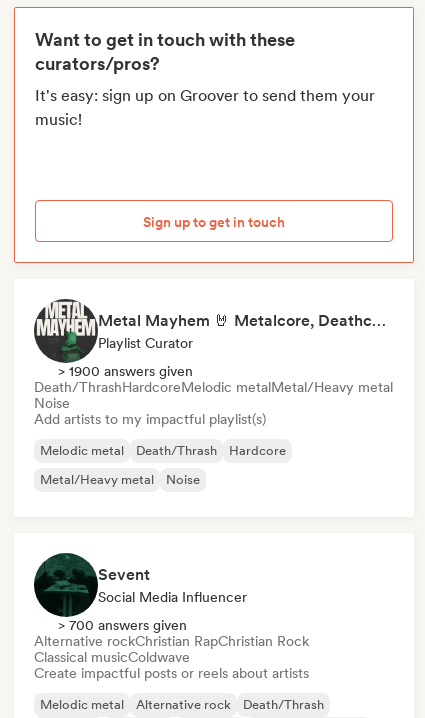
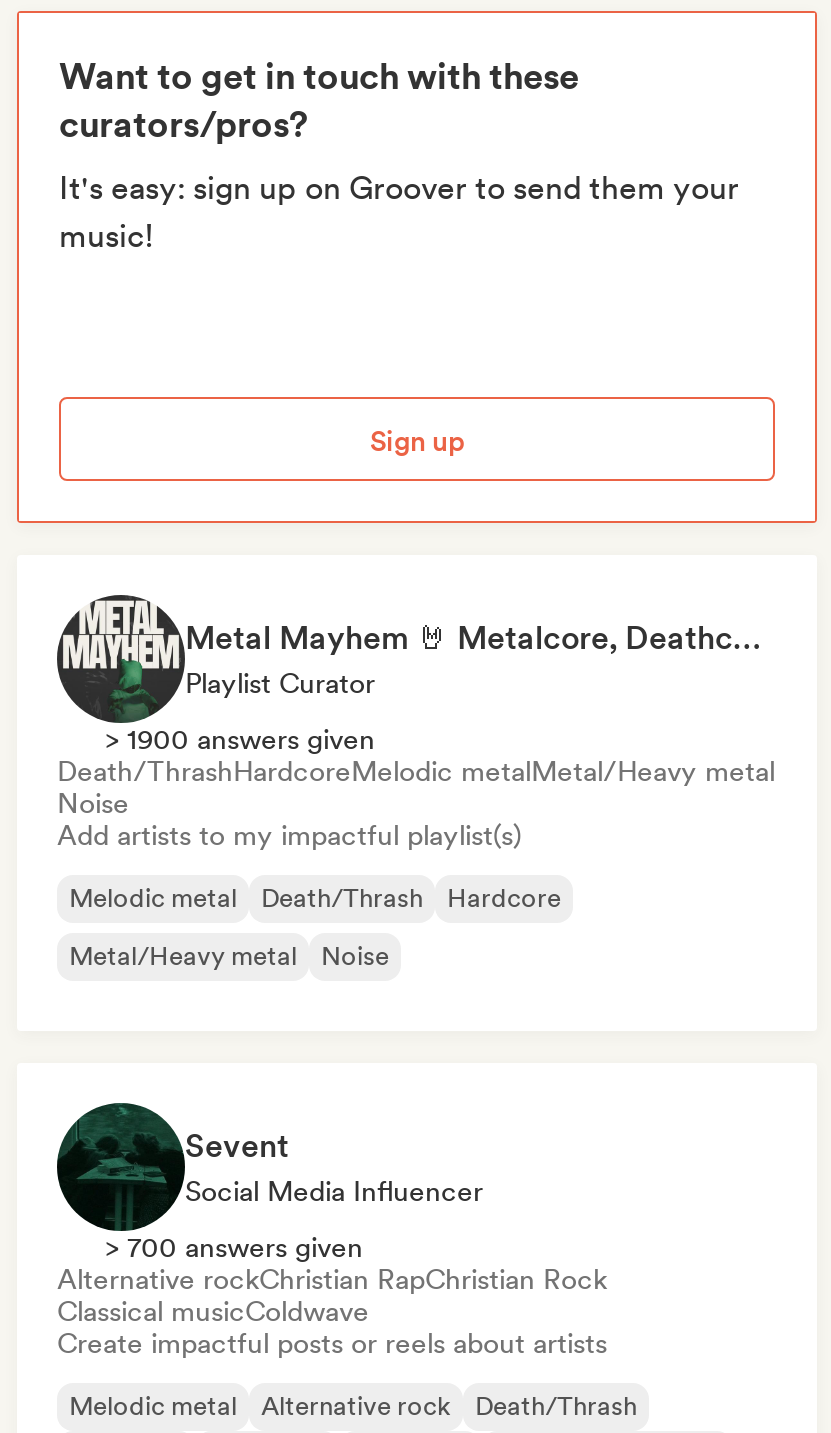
- Sign up to get in touch
+ Sign up
